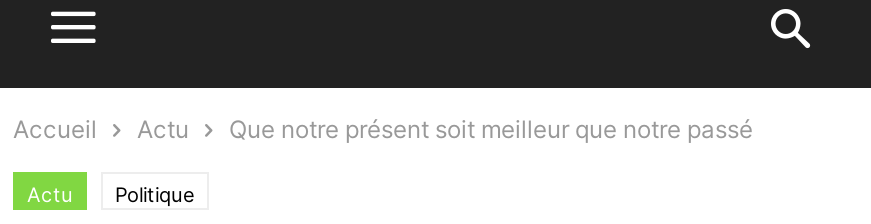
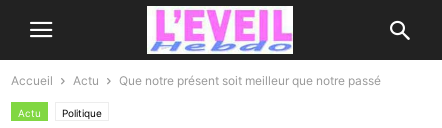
+ [image]
